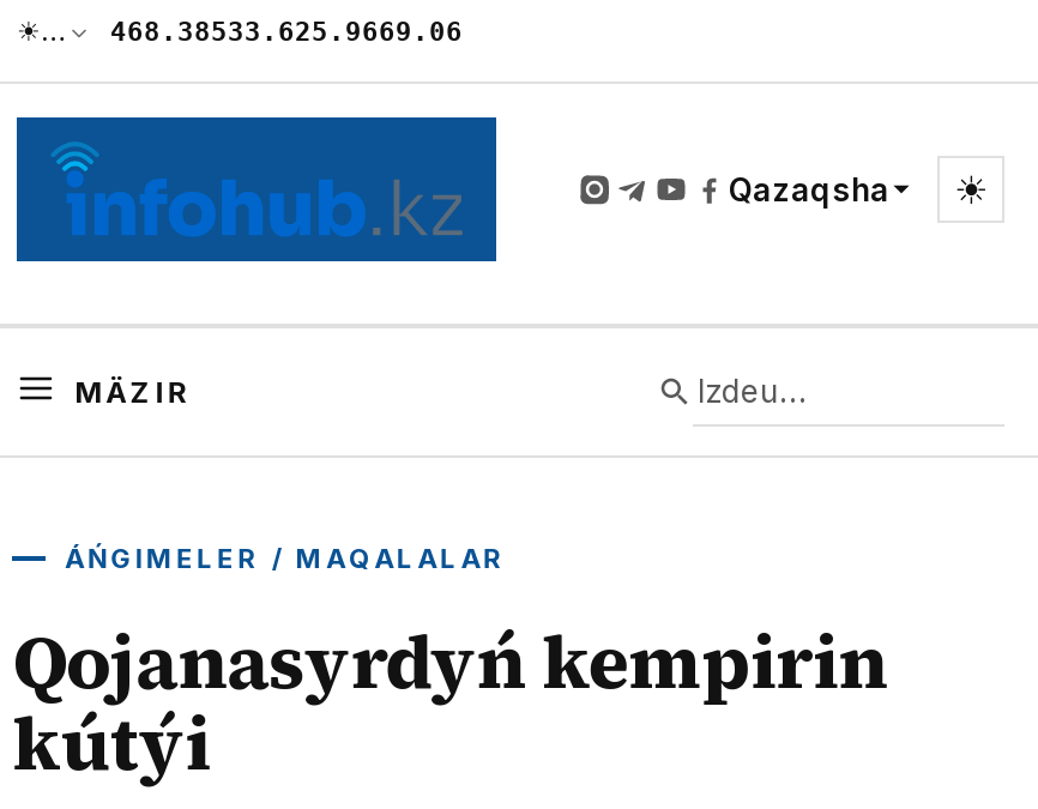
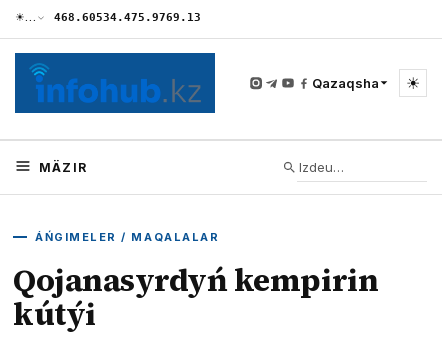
- 468.38533.625.9669.06
+ 468.60534.475.9769.13
